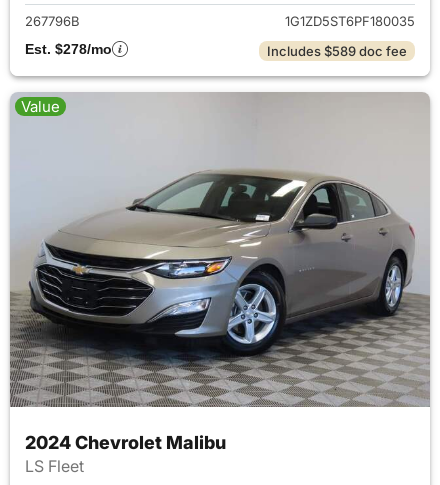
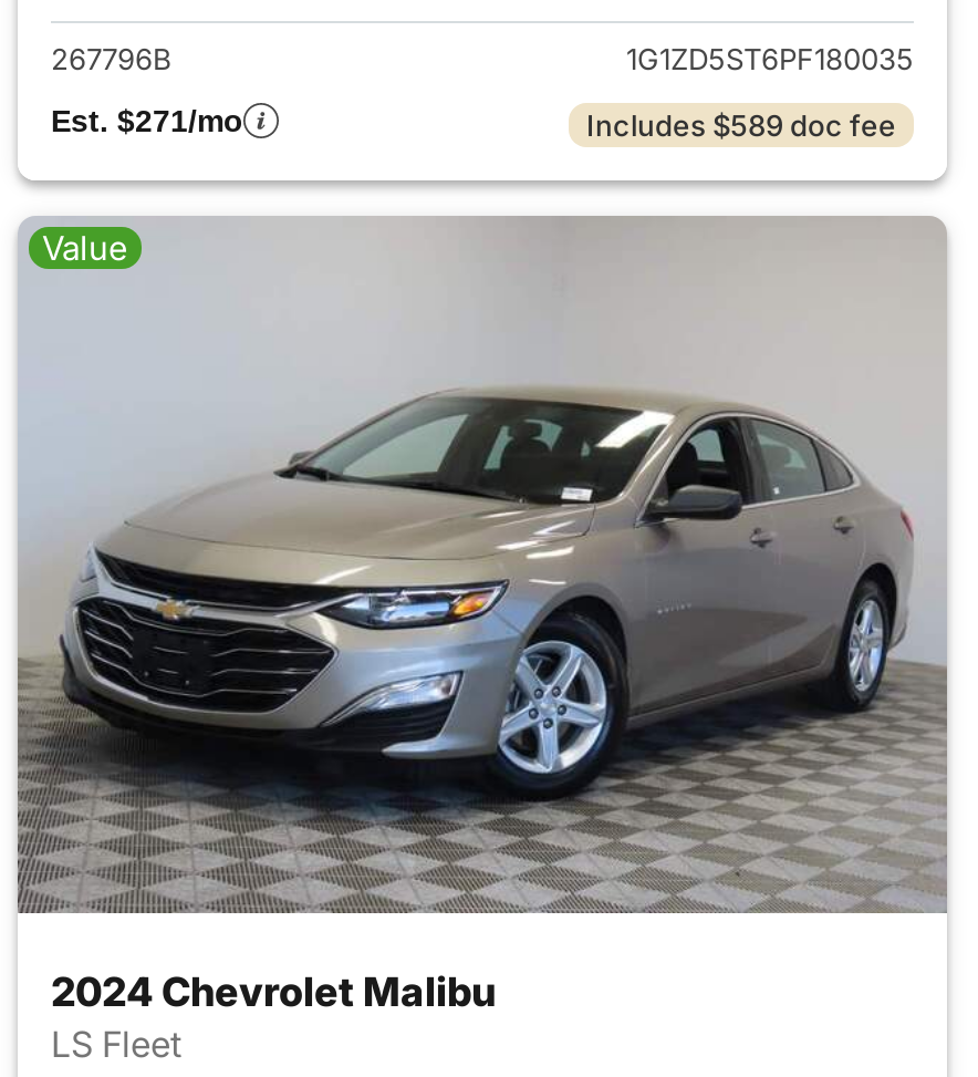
- Est. $278/mo
+ Est. $271/mo
